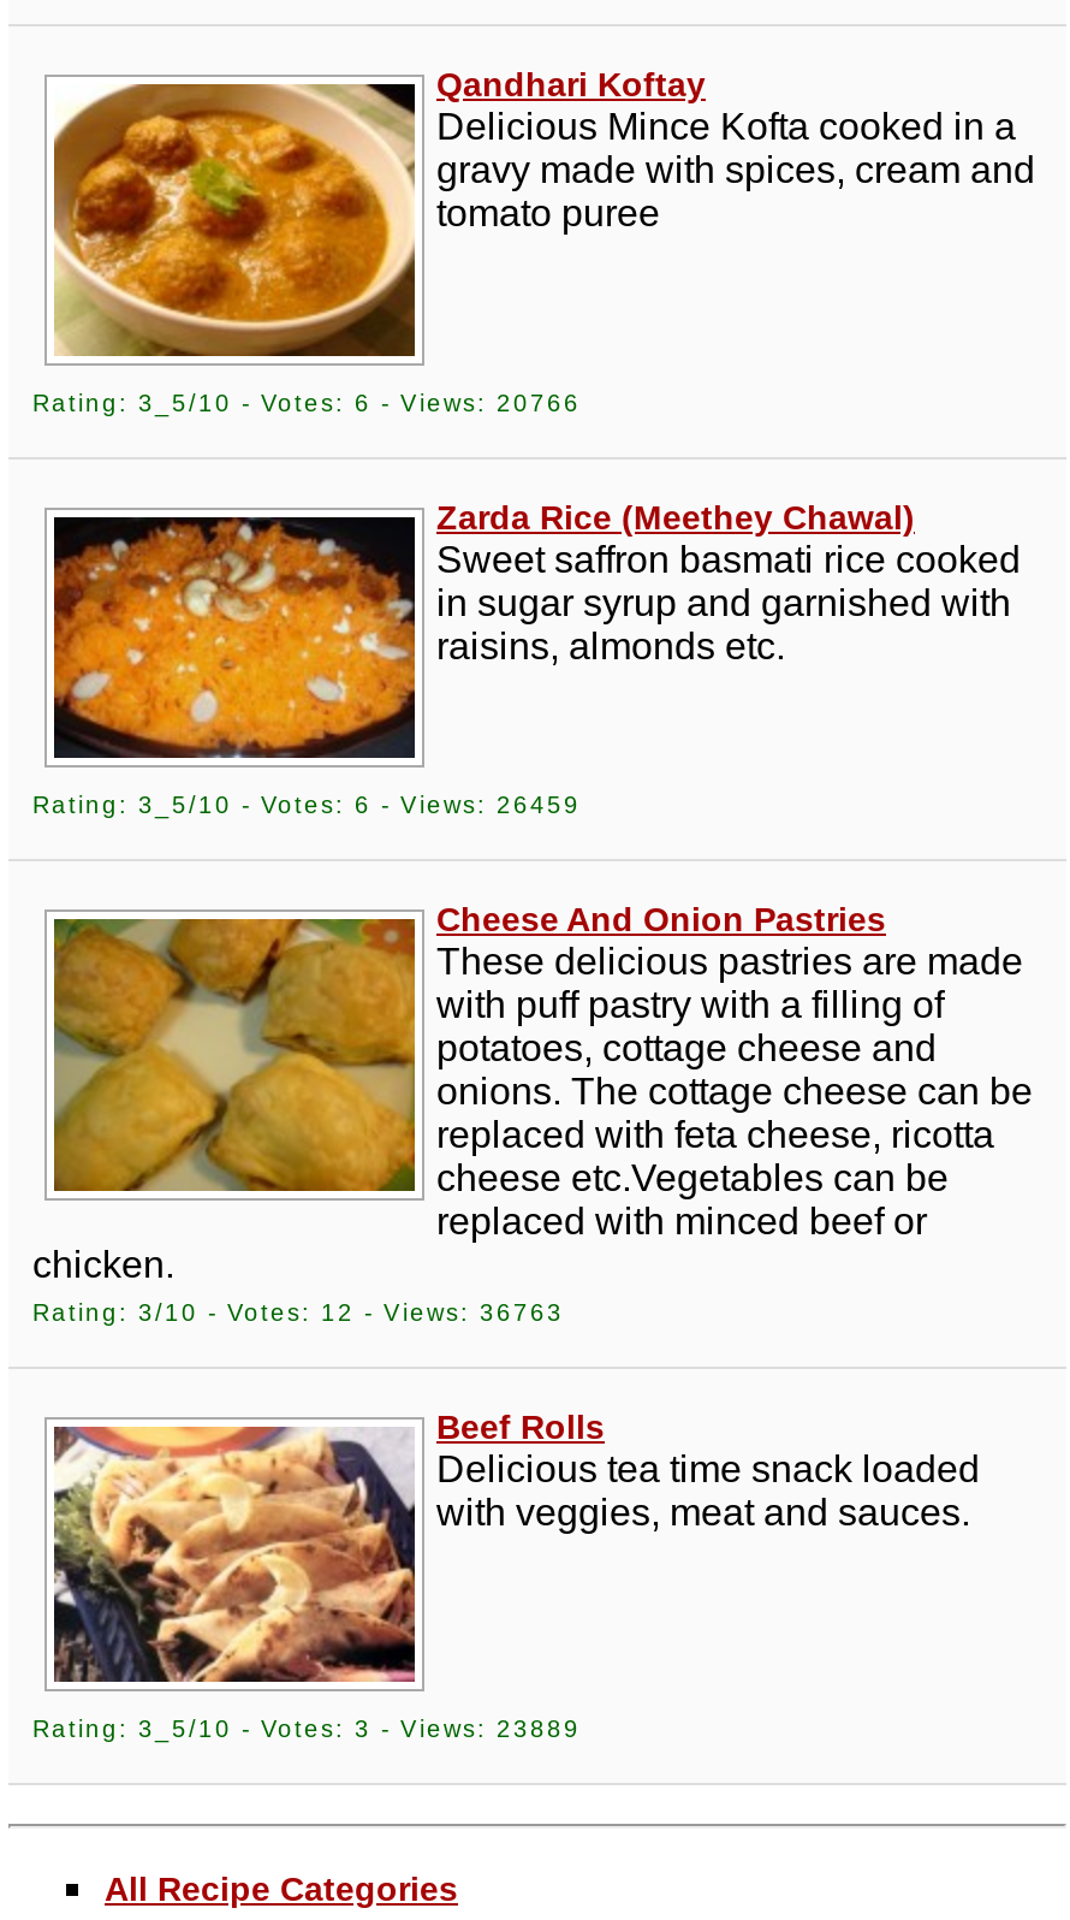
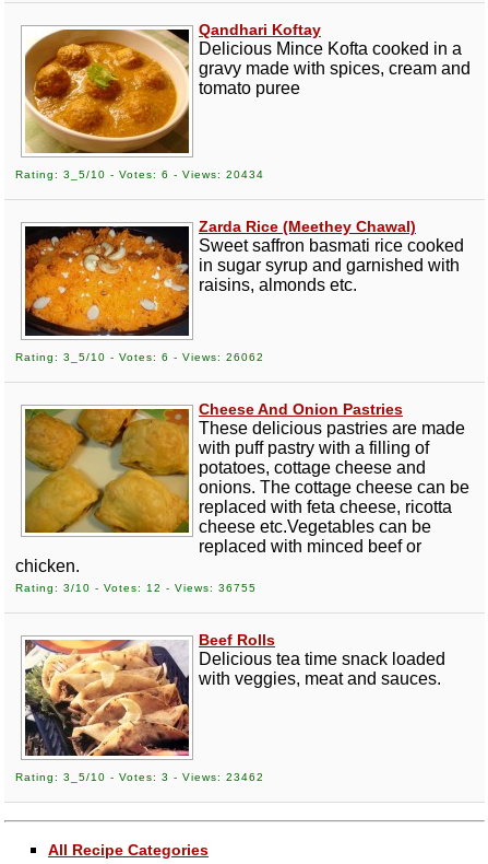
- Rating: 3_5/10 - Votes: 6 - Views: 20766
+ Rating: 3_5/10 - Votes: 6 - Views: 20434

- Rating: 3_5/10 - Votes: 6 - Views: 26459
+ Rating: 3_5/10 - Votes: 6 - Views: 26062

- Rating: 3/10 - Votes: 12 - Views: 36763
+ Rating: 3/10 - Votes: 12 - Views: 36755

- Rating: 3_5/10 - Votes: 3 - Views: 23889
+ Rating: 3_5/10 - Votes: 3 - Views: 23462
